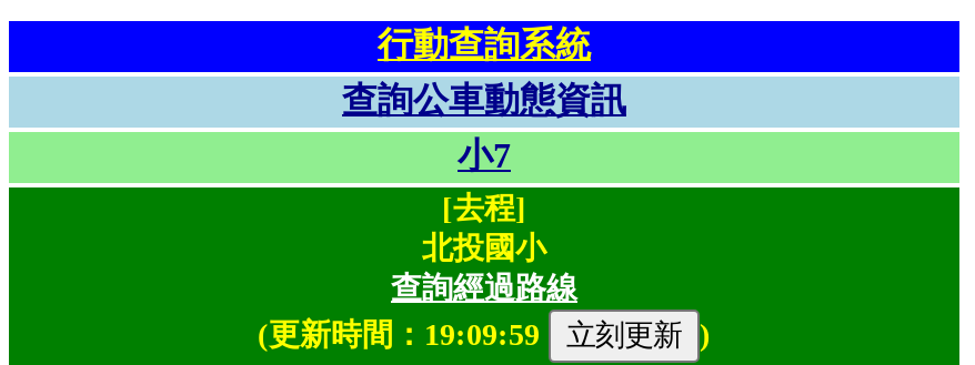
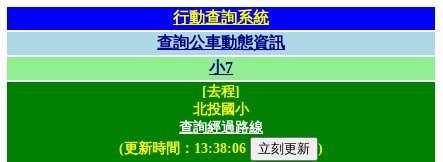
- (更新時間：19:09:59
+ (更新時間：13:38:06
